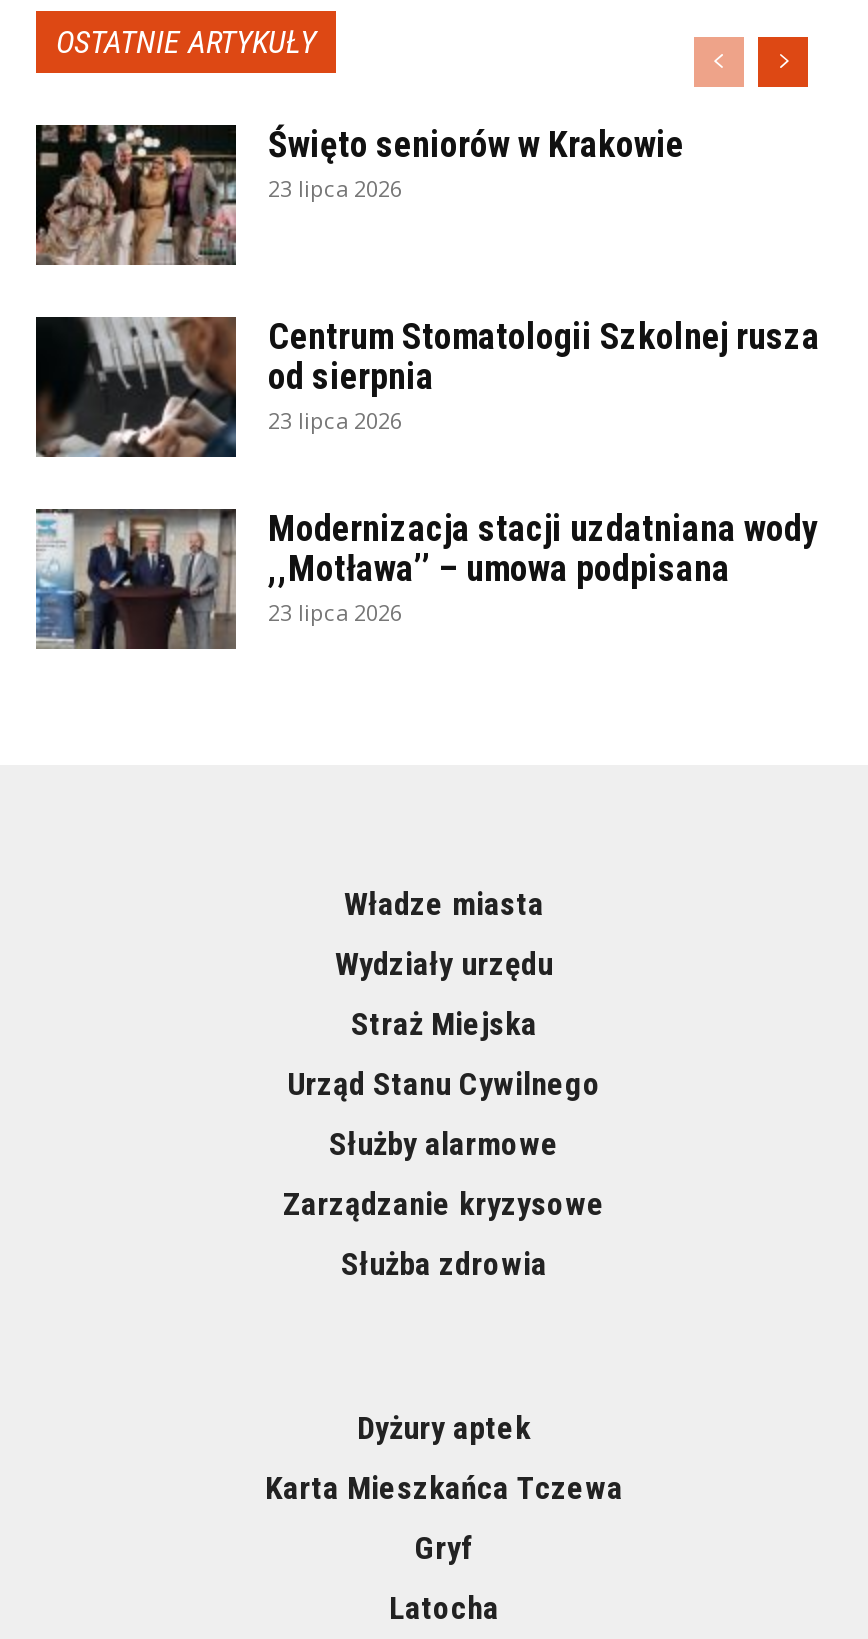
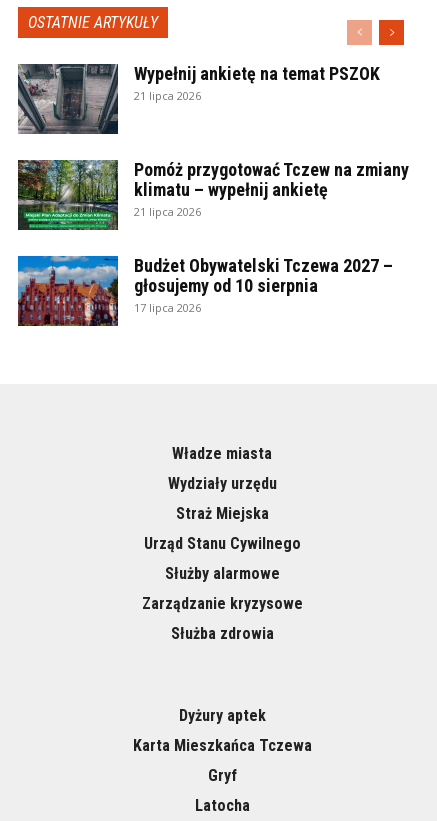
- [image]
- Święto seniorów w Krakowie
- 23 lipca 2026
+ [image]
+ Wypełnij ankietę na temat PSZOK
+ 21 lipca 2026

- [image]
- Centrum Stomatologii Szkolnej rusza
- od sierpnia
- 23 lipca 2026
+ [image]
+ Pomóż przygotować Tczew na zmiany
+ klimatu – wypełnij ankietę
+ 21 lipca 2026

- [image]
- Modernizacja stacji uzdatniana wody
- ,,Motława’’ – umowa podpisana
- 23 lipca 2026
+ [image]
+ Budżet Obywatelski Tczewa 2027 –
+ głosujemy od 10 sierpnia
+ 17 lipca 2026
